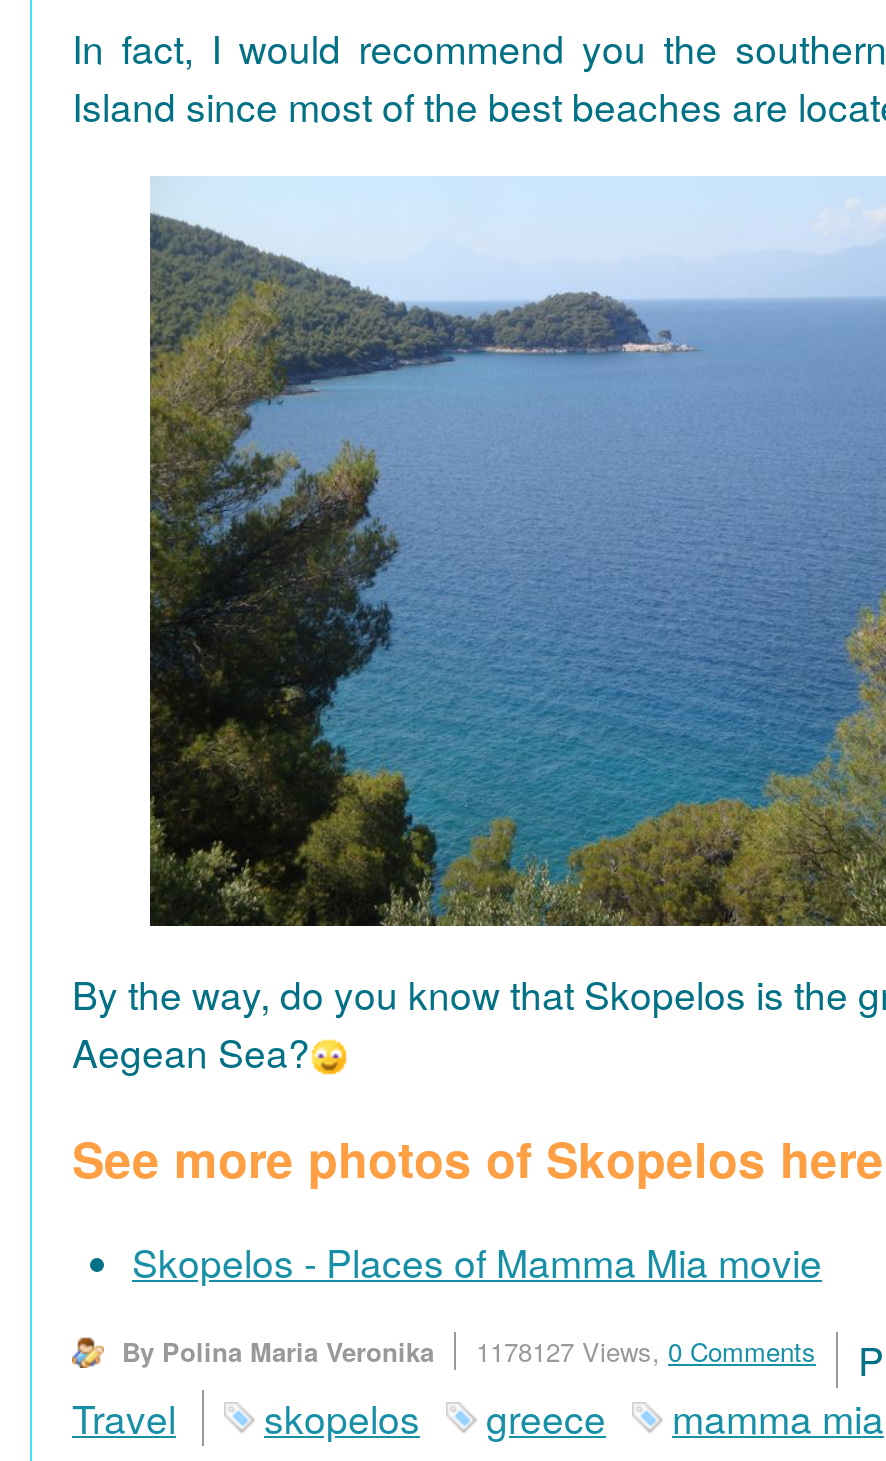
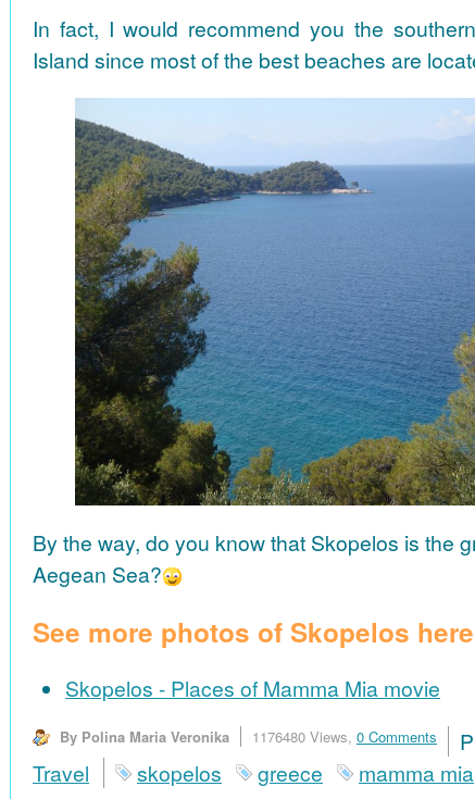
- 1178127 Views, 0 Comments
+ 1176480 Views, 0 Comments
